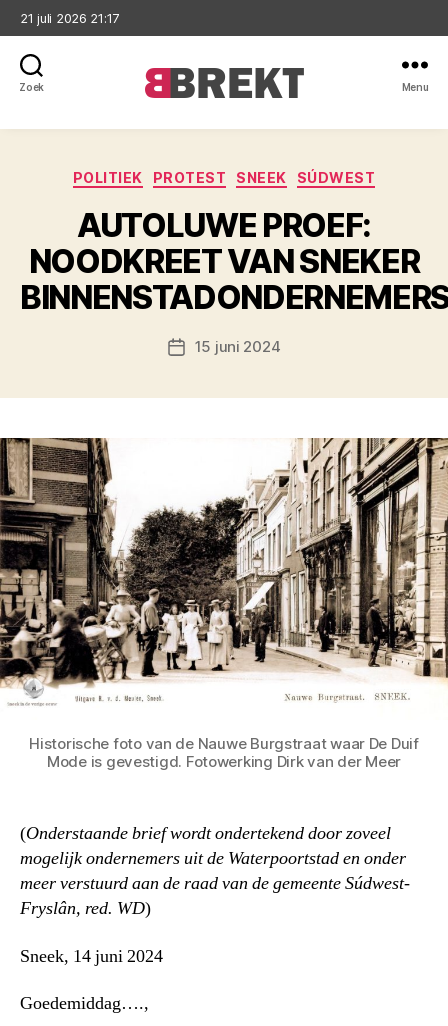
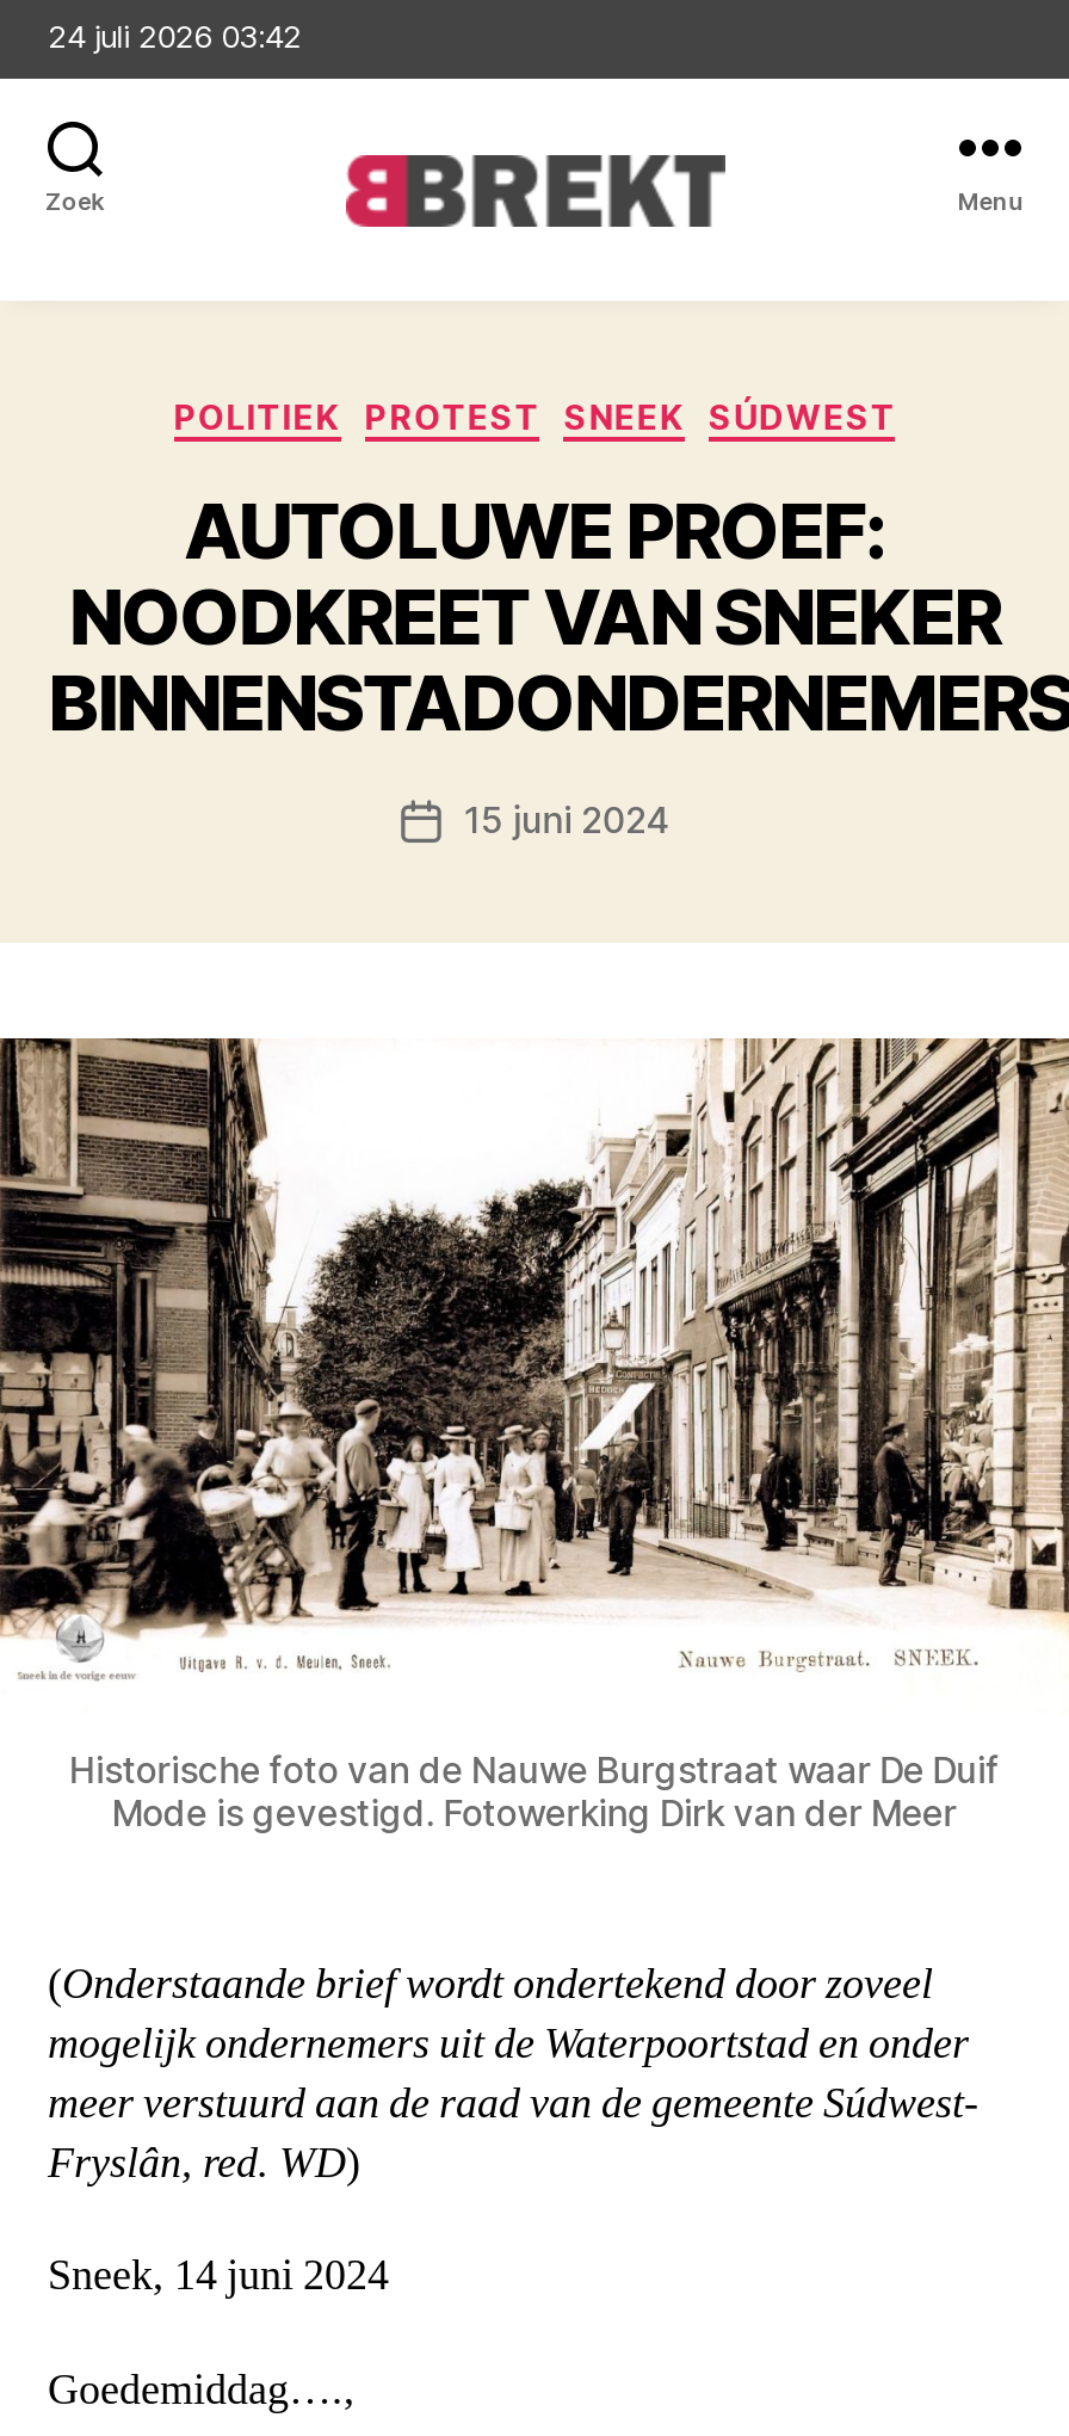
- 21 juli 2026 21:17
+ 24 juli 2026 03:42
